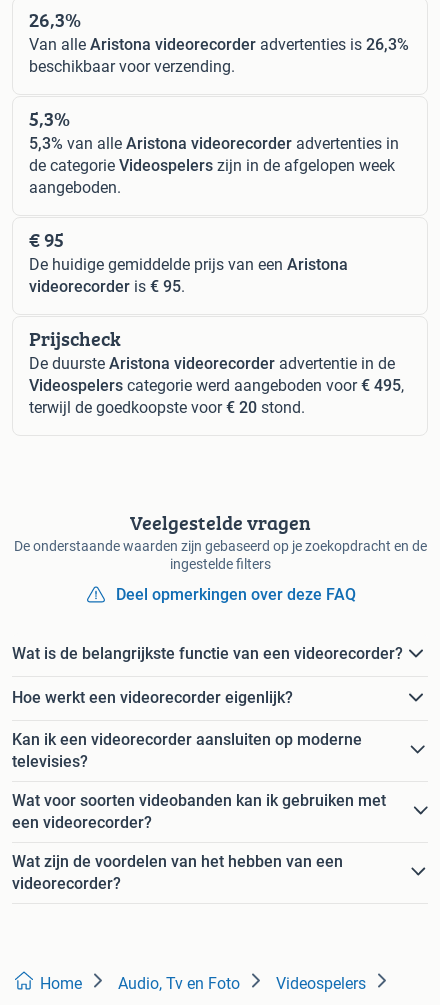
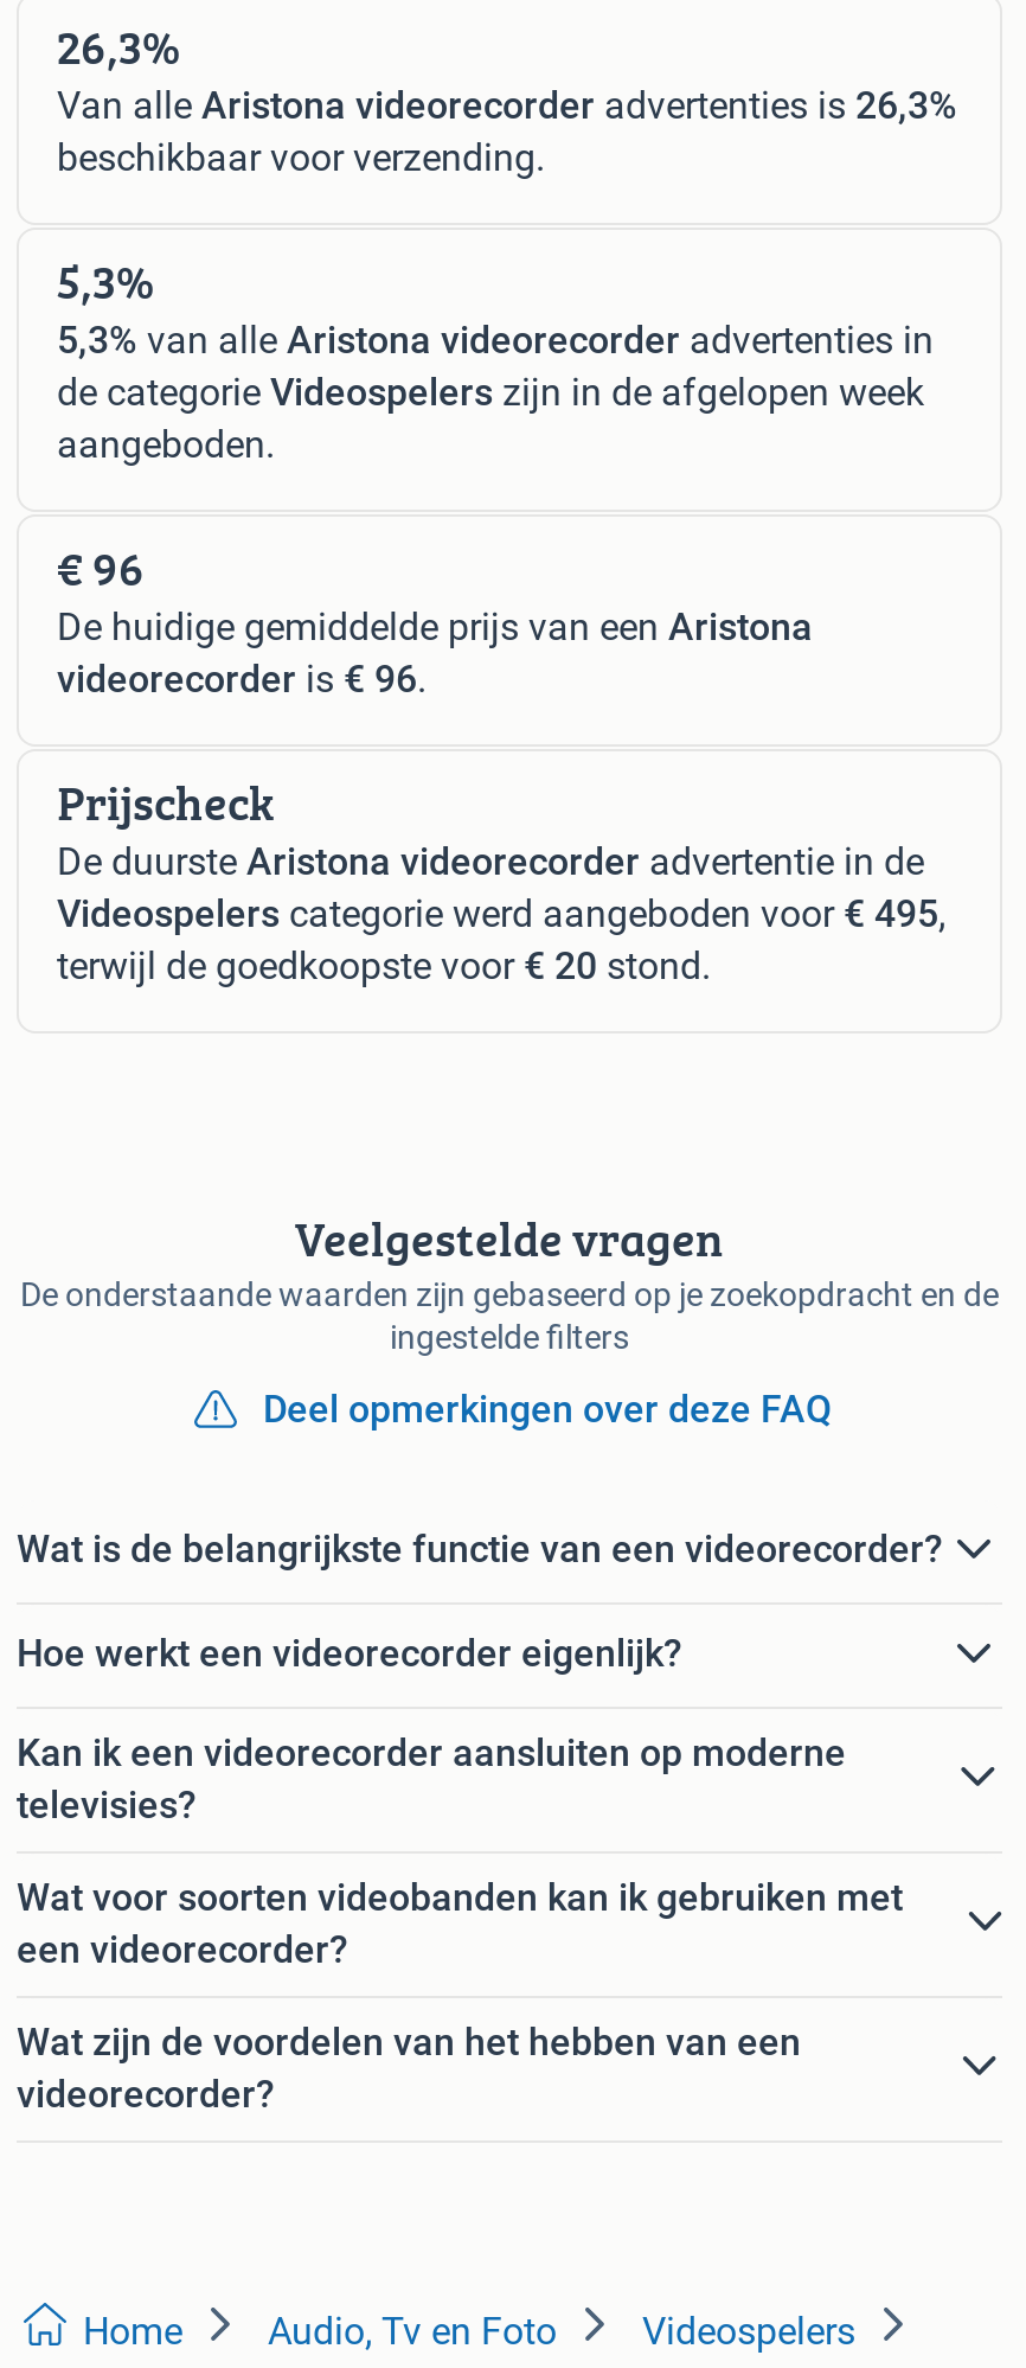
- € 95
+ € 96

- videorecorder is € 95.
+ videorecorder is € 96.
